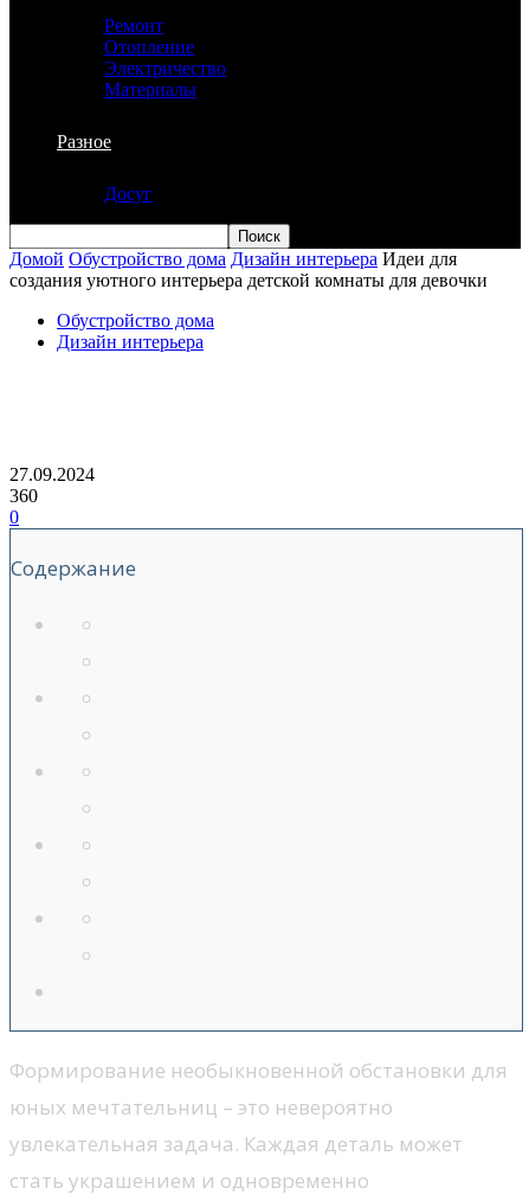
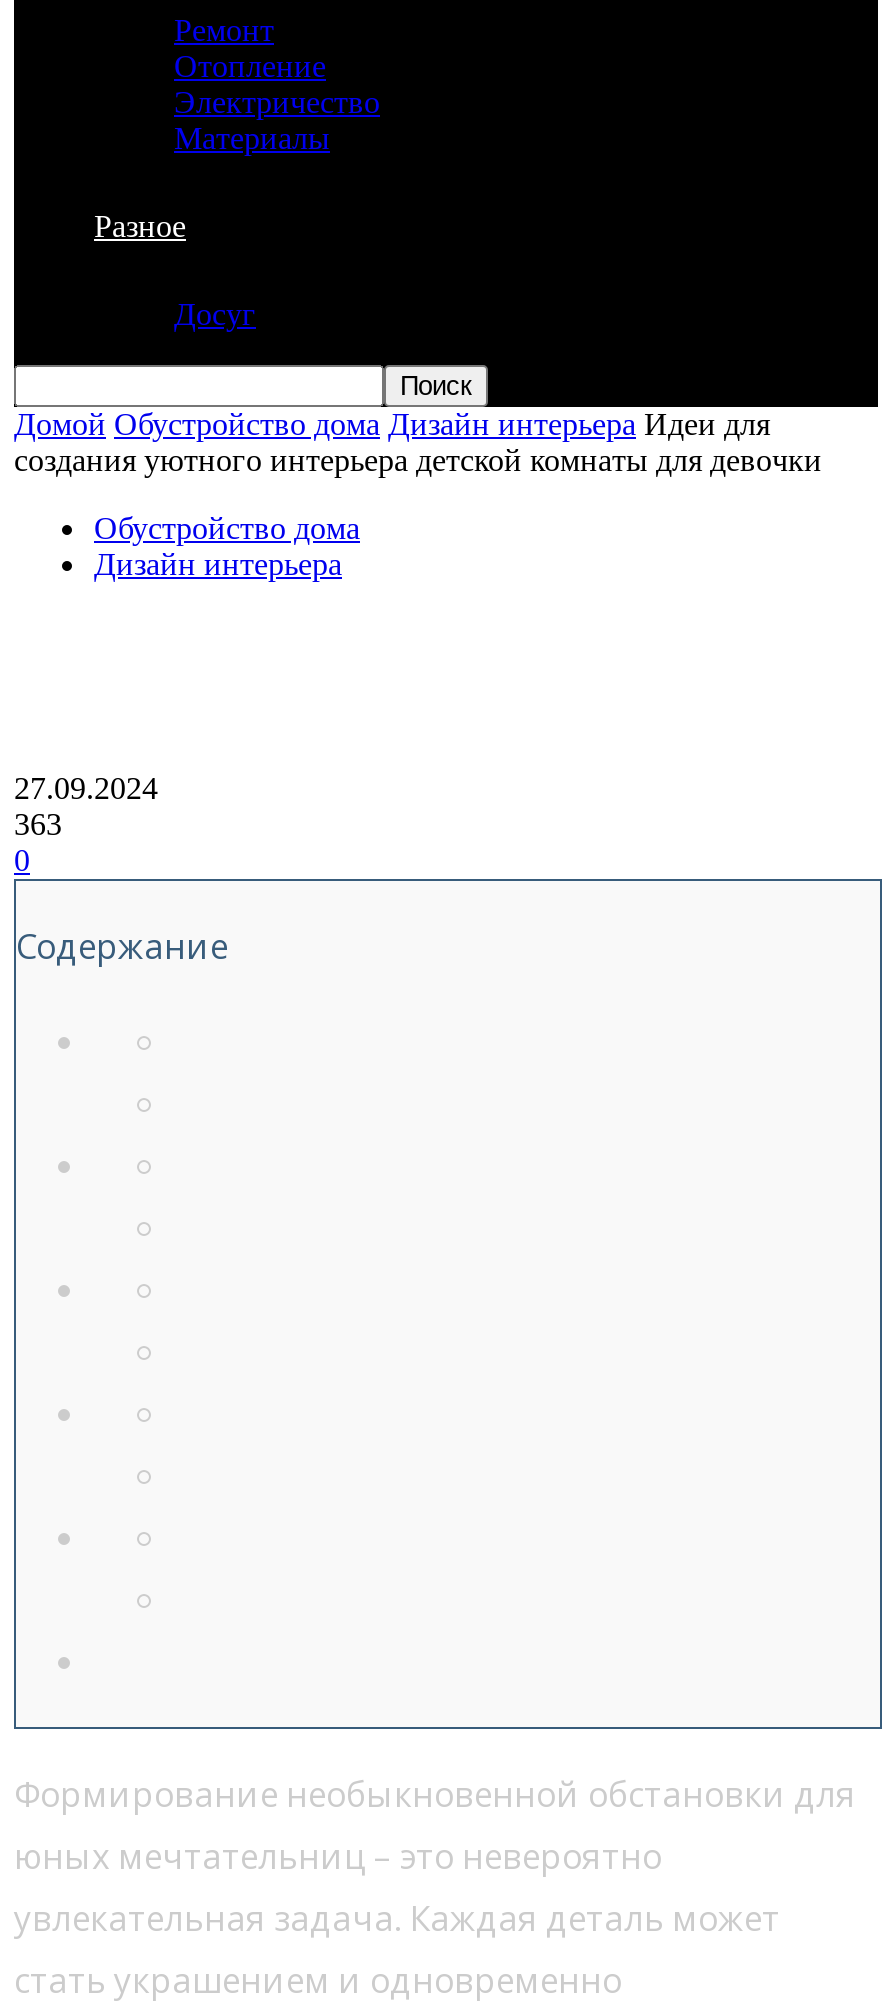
- 360
+ 363
